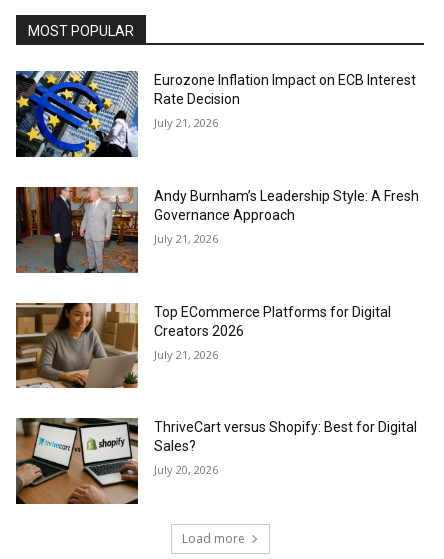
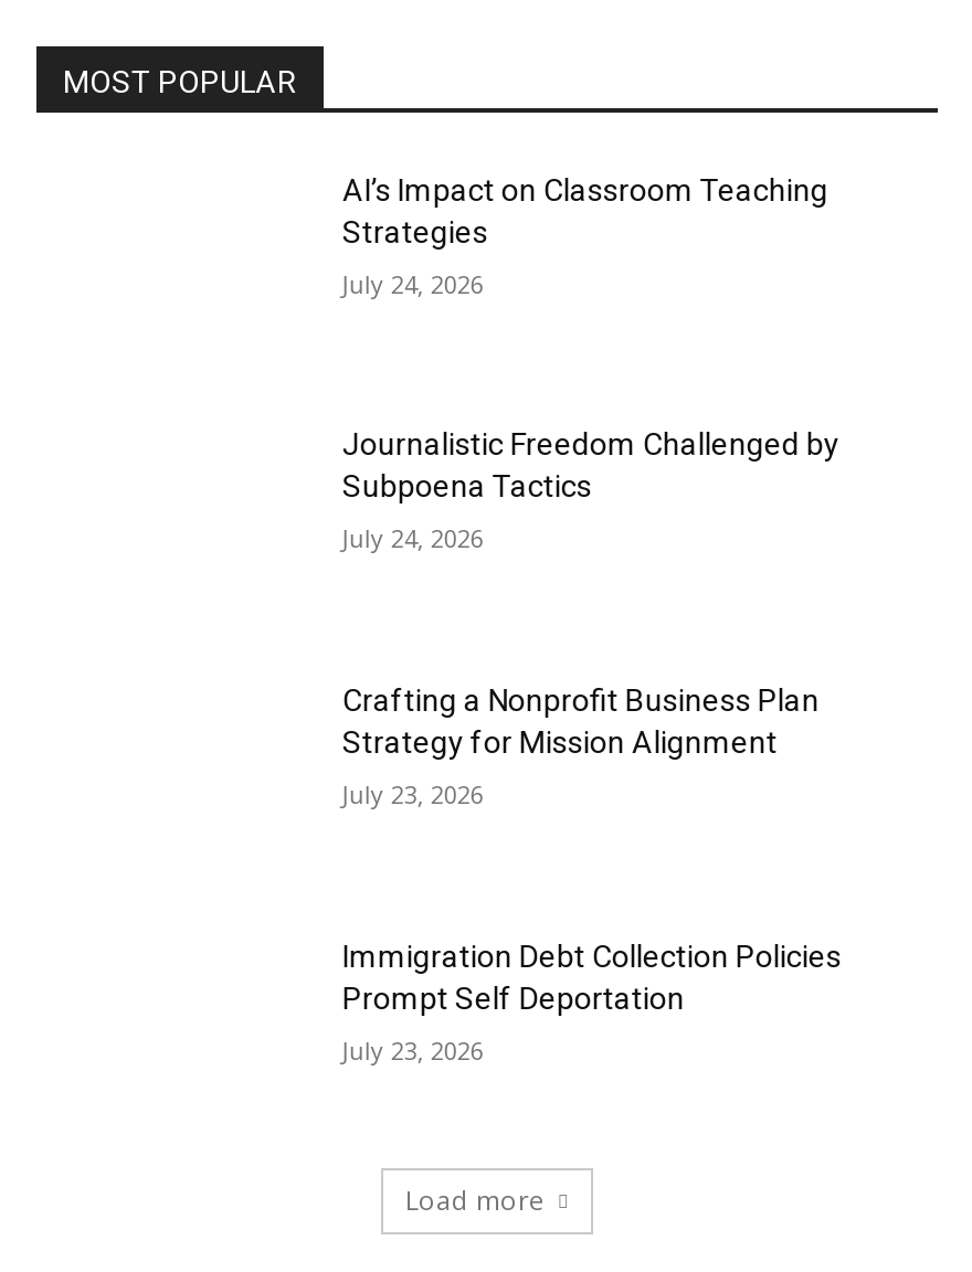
- [image]

- Eurozone Inflation Impact on ECB Interest
- Rate Decision
+ AI’s Impact on Classroom Teaching
+ Strategies

- July 21, 2026
+ July 24, 2026

- [image]

- Andy Burnham’s Leadership Style: A Fresh
- Governance Approach
+ Journalistic Freedom Challenged by
+ Subpoena Tactics

- July 21, 2026
+ July 24, 2026

- [image]

- Top ECommerce Platforms for Digital
- Creators 2026
+ Crafting a Nonprofit Business Plan
+ Strategy for Mission Alignment

- July 21, 2026
+ July 23, 2026

- [image]

- ThriveCart versus Shopify: Best for Digital
- Sales?
+ Immigration Debt Collection Policies
+ Prompt Self Deportation

- July 20, 2026
+ July 23, 2026
